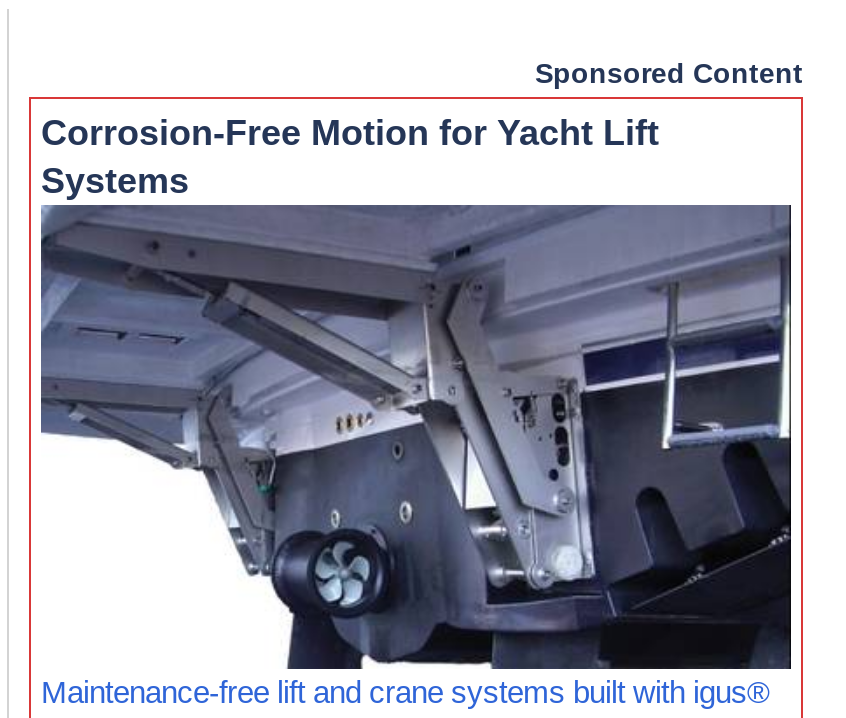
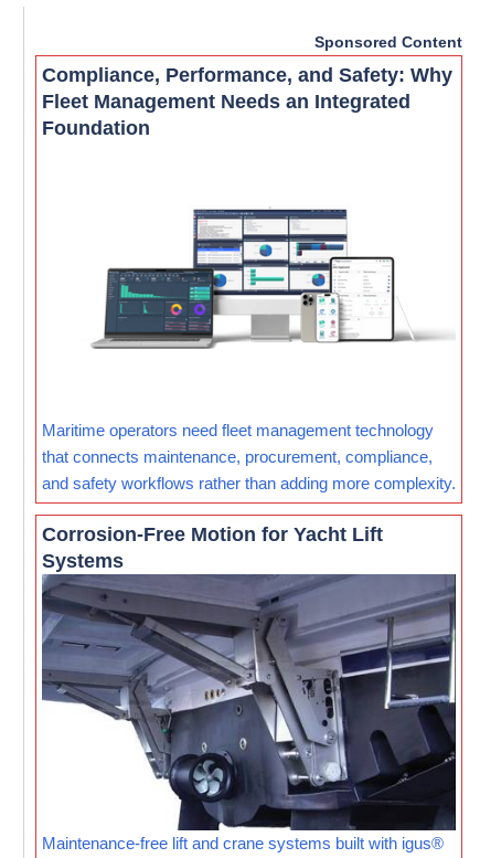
+ Compliance, Performance, and Safety: Why
+ Fleet Management Needs an Integrated
+ Foundation

+ Maritime operators need fleet management technology
+ that connects maintenance, procurement, compliance,
+ and safety workflows rather than adding more complexity.

+ [image]
